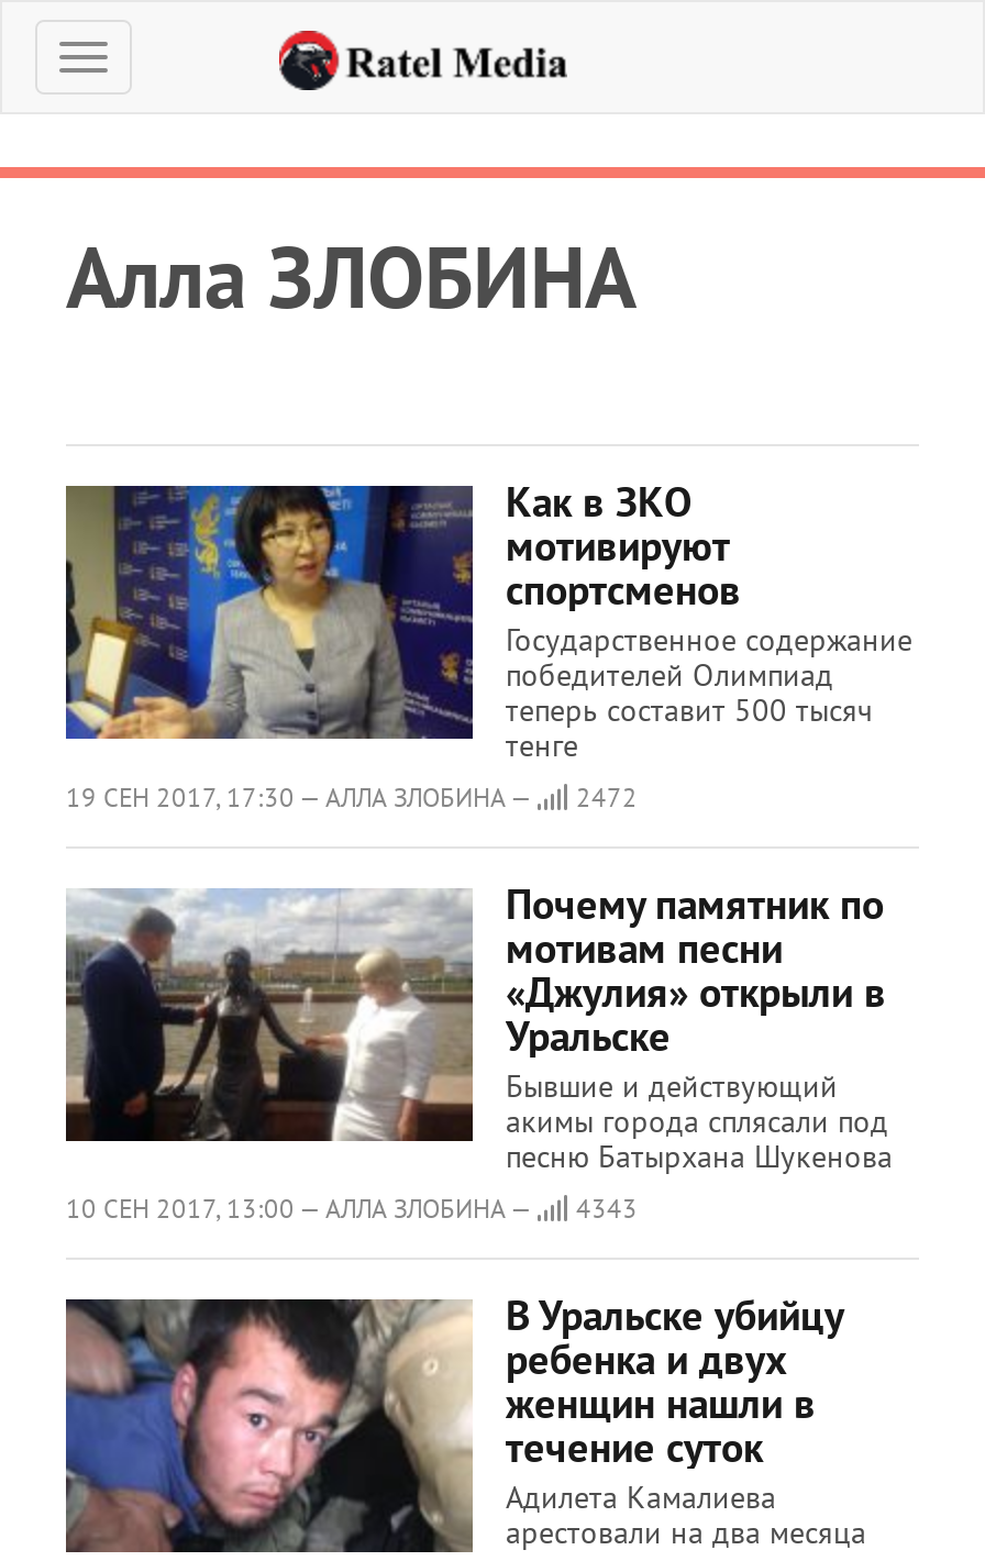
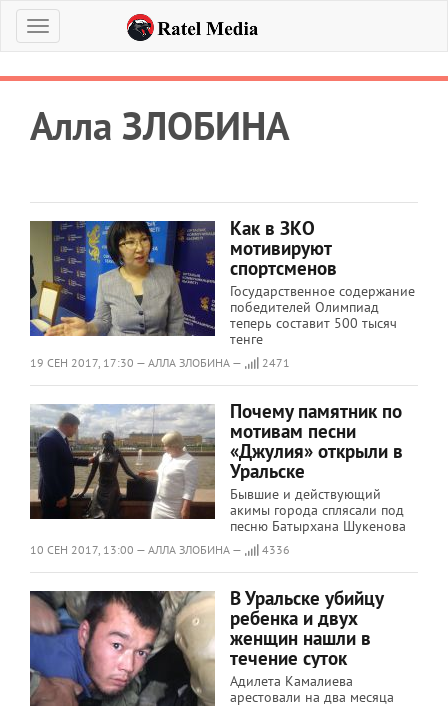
- 19 СЕН 2017, 17:30 — АЛЛА ЗЛОБИНА — 2472
+ 19 СЕН 2017, 17:30 — АЛЛА ЗЛОБИНА — 2471

- 10 СЕН 2017, 13:00 — АЛЛА ЗЛОБИНА — 4343
+ 10 СЕН 2017, 13:00 — АЛЛА ЗЛОБИНА — 4336
